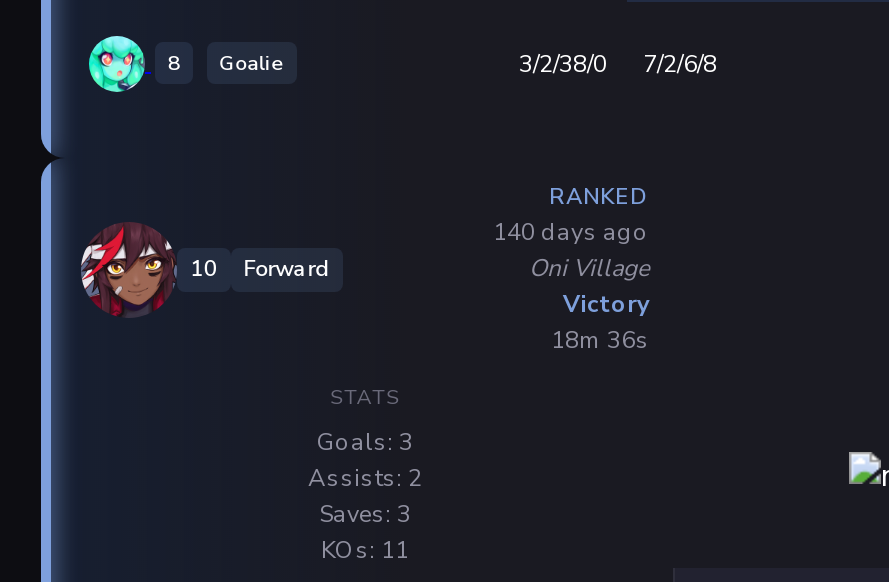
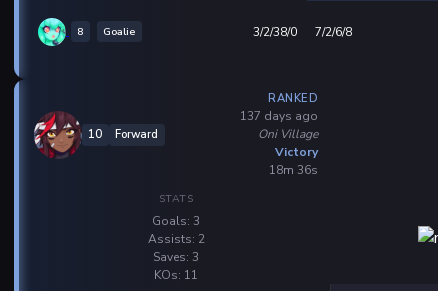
- 140 days ago
+ 137 days ago
